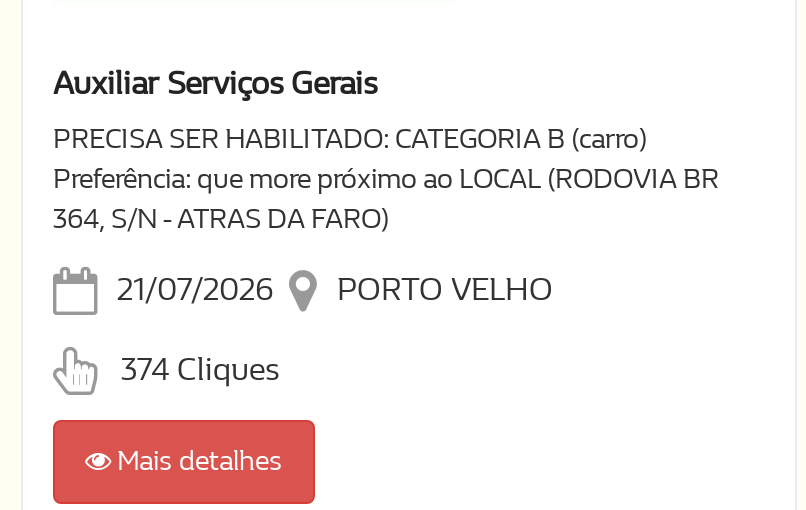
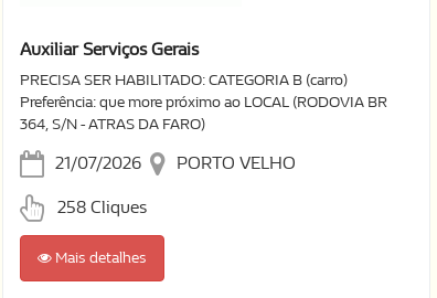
- 374 Cliques
+ 258 Cliques
